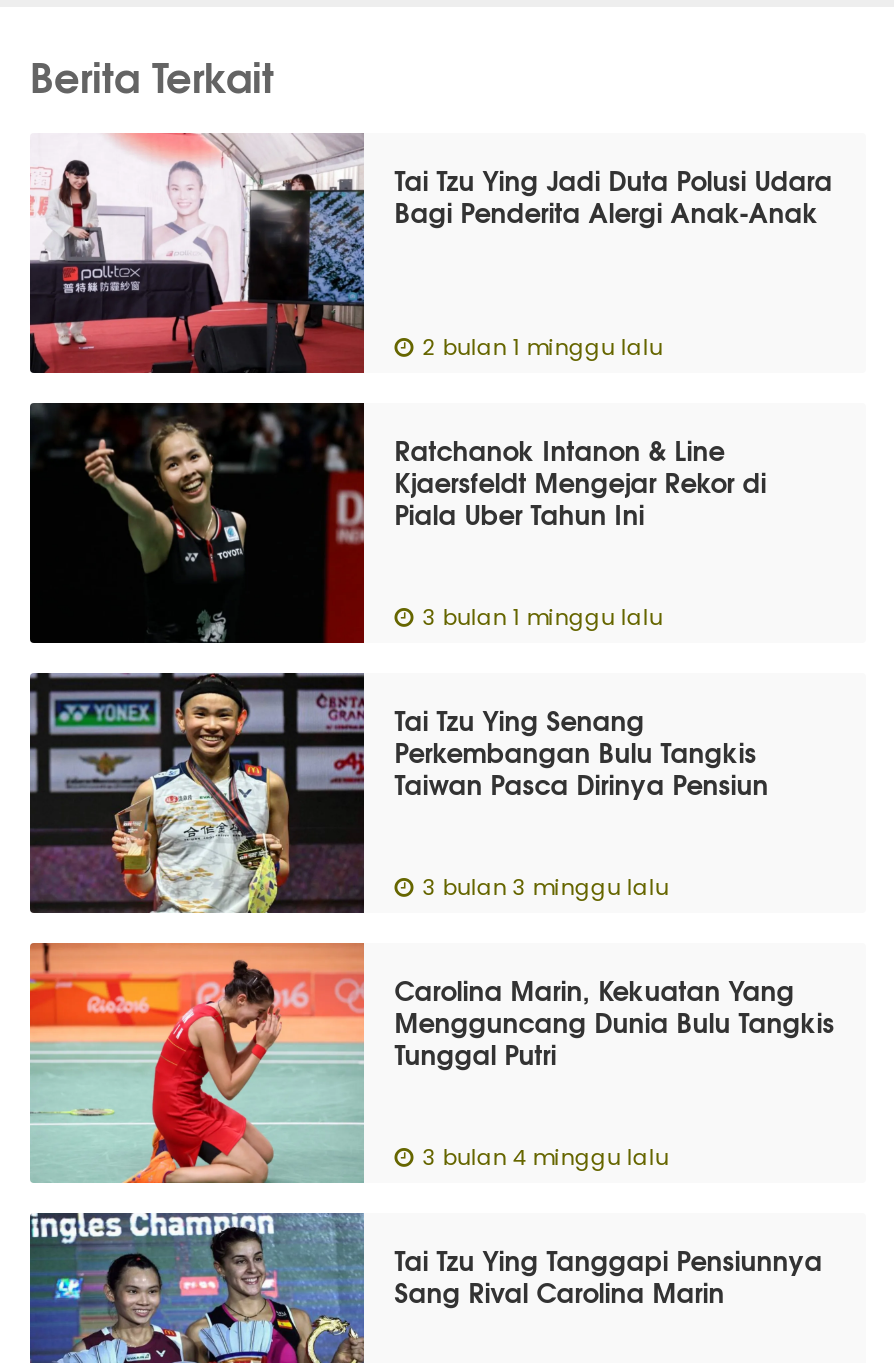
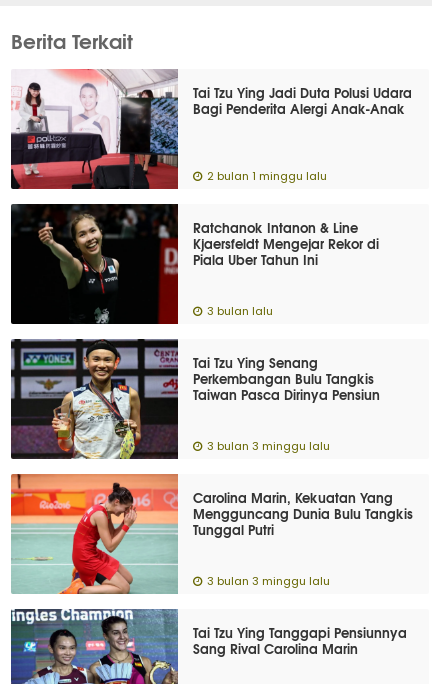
- 3 bulan 1 minggu lalu
+ 3 bulan lalu

- 3 bulan 4 minggu lalu
+ 3 bulan 3 minggu lalu
